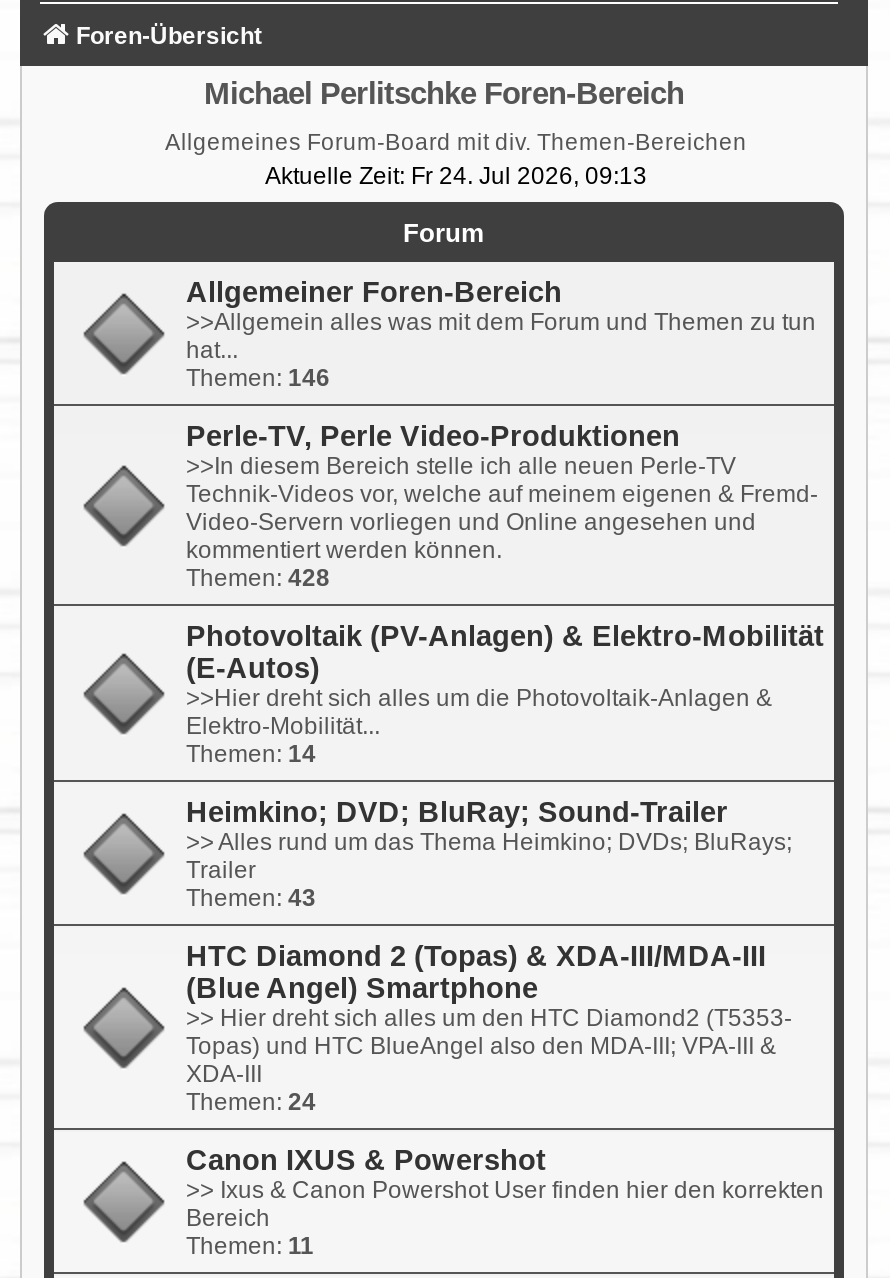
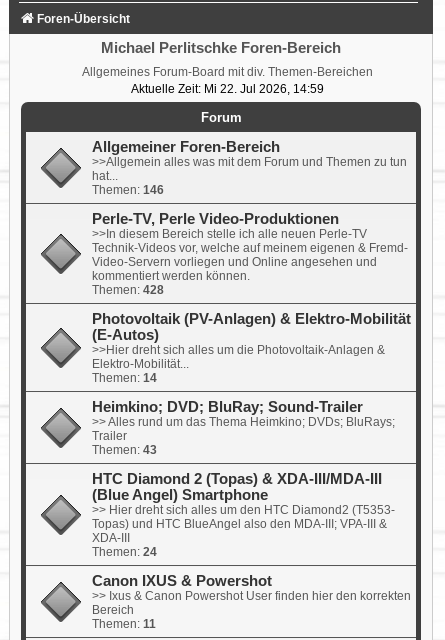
- Aktuelle Zeit: Fr 24. Jul 2026, 09:13
+ Aktuelle Zeit: Mi 22. Jul 2026, 14:59
